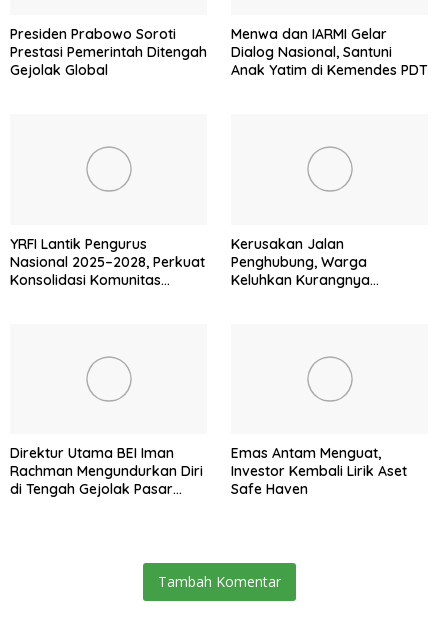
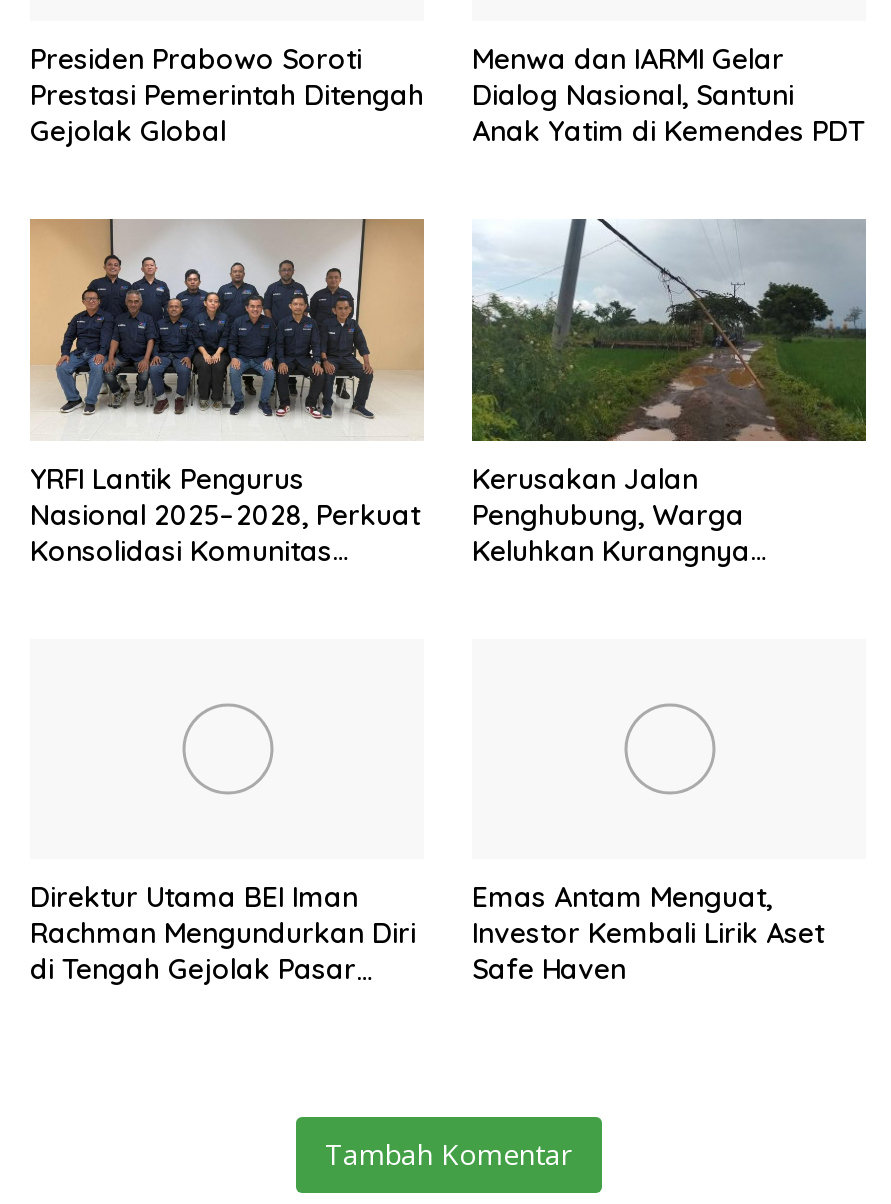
+ [image]

+ [image]
